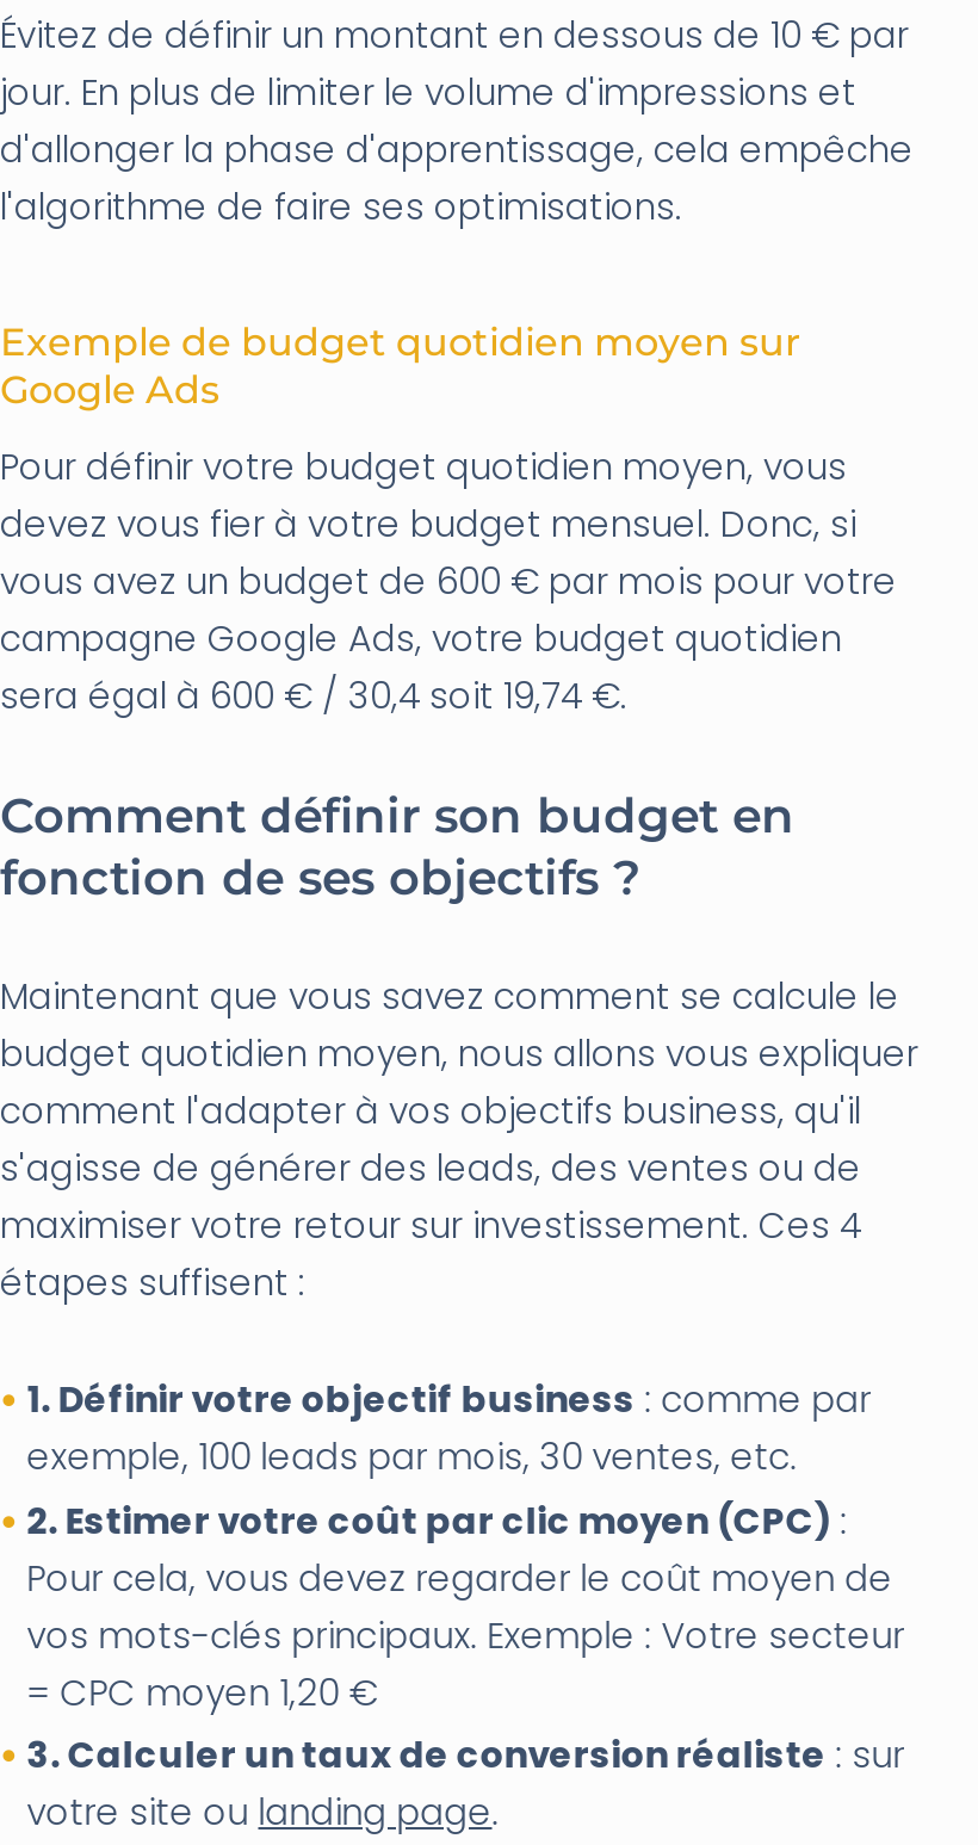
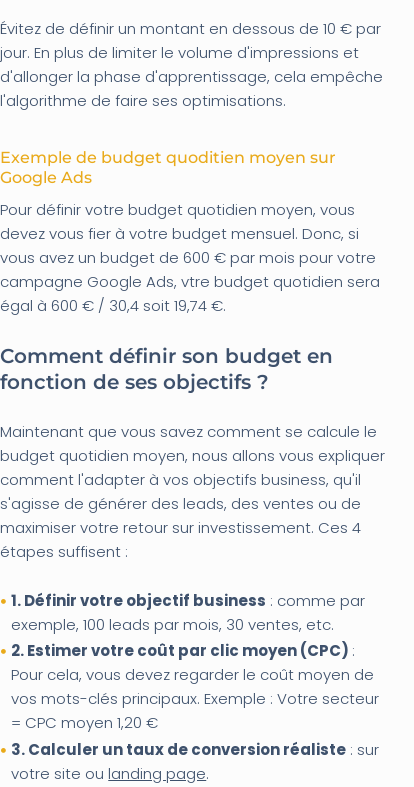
- Exemple de budget quotidien moyen sur
+ Exemple de budget quoditien moyen sur

- campagne Google Ads, votre budget quotidien
- sera égal à 600 € / 30,4 soit 19,74 €.
+ campagne Google Ads, vtre budget quotidien sera
+ égal à 600 € / 30,4 soit 19,74 €.
